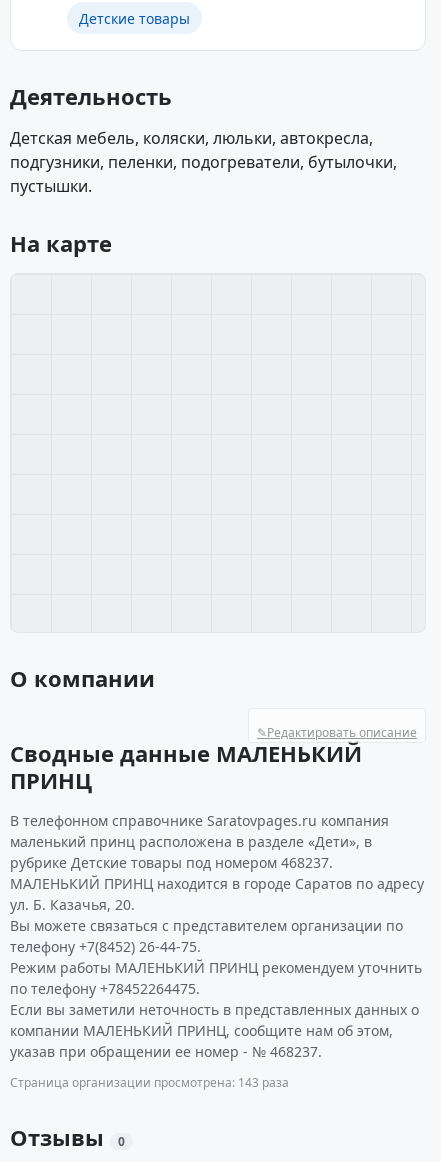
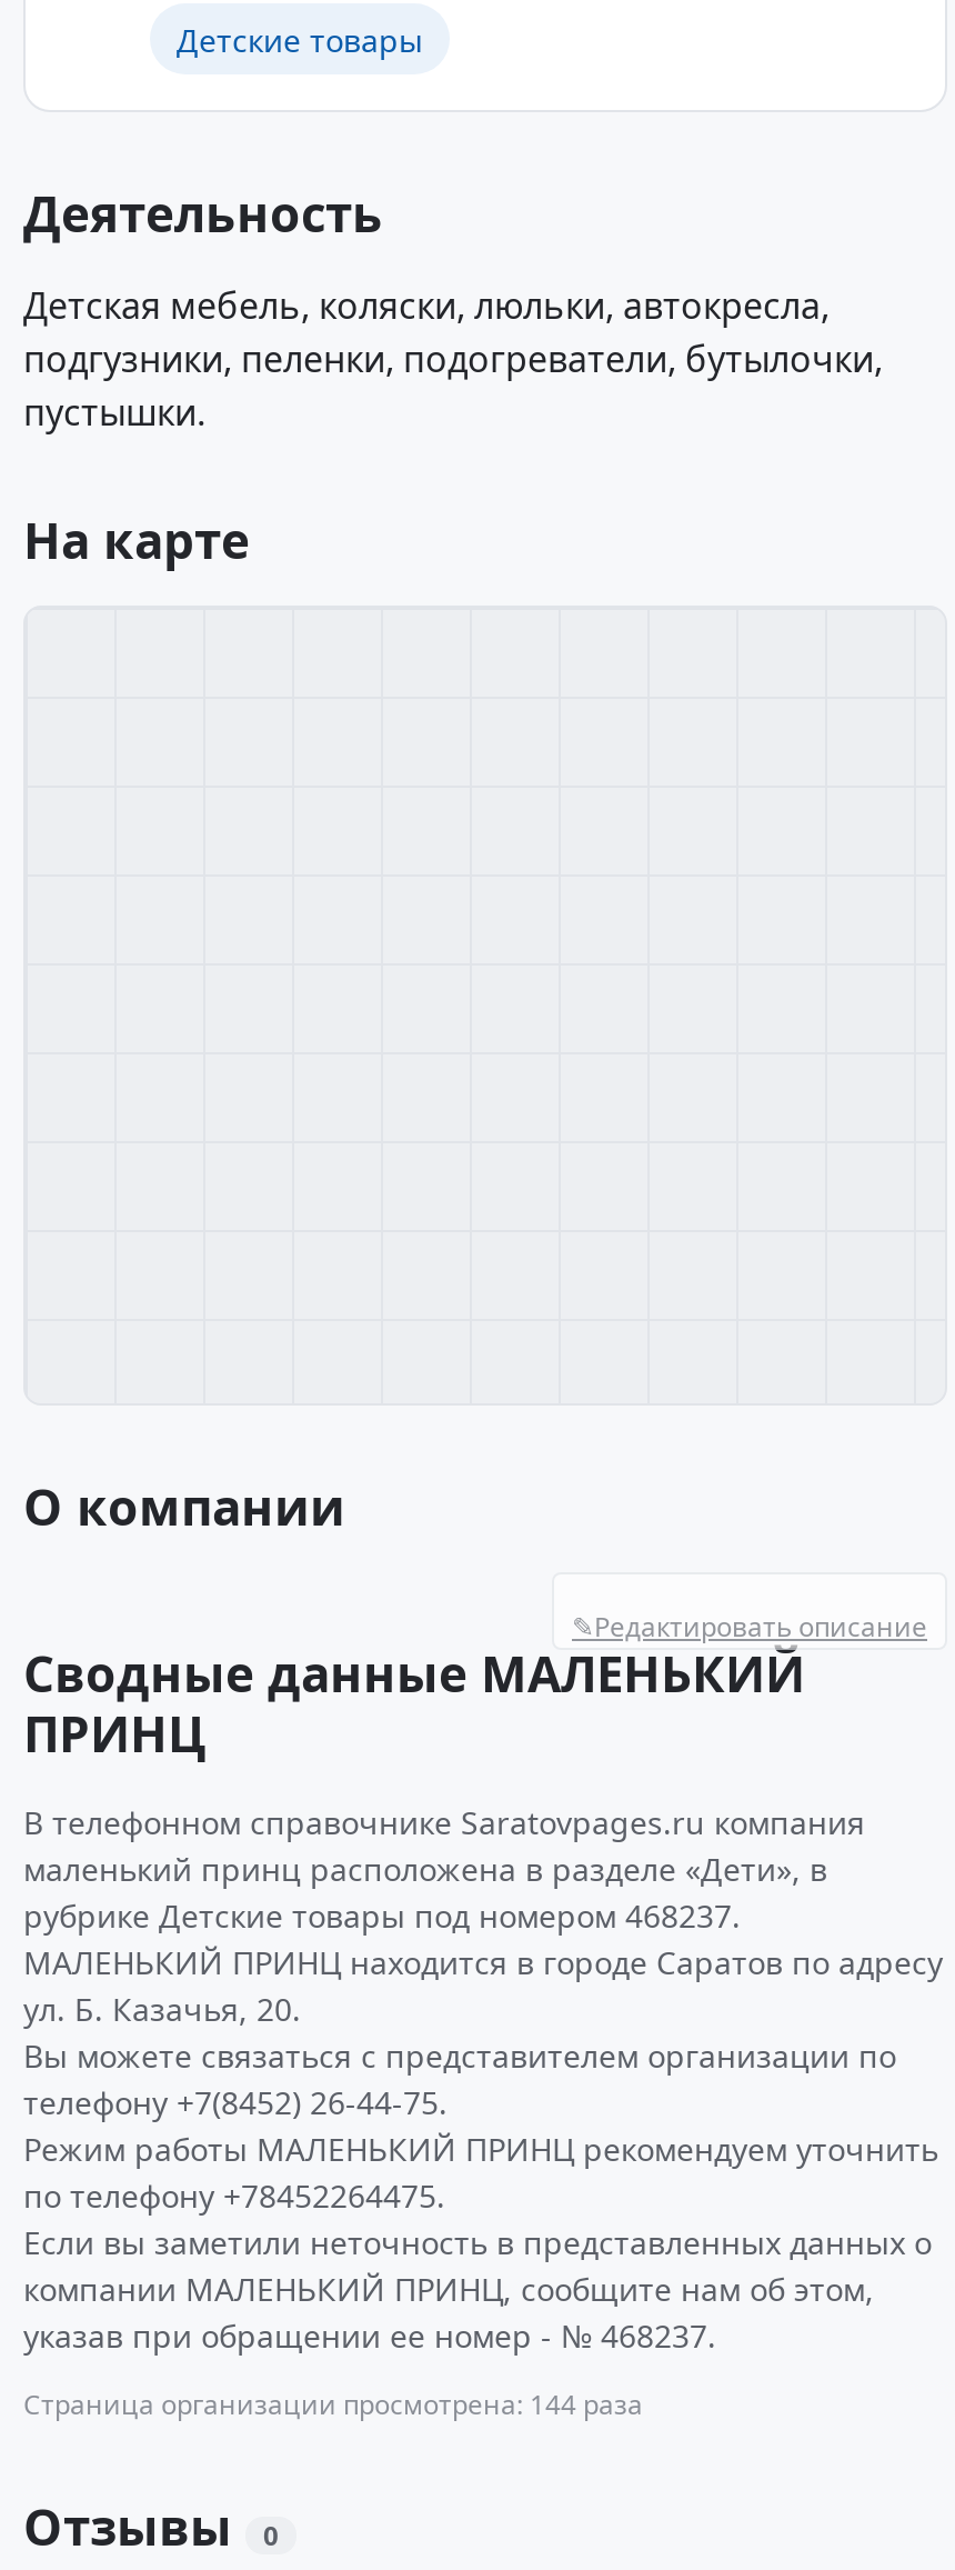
- Страница организации просмотрена: 143 раза
+ Страница организации просмотрена: 144 раза
